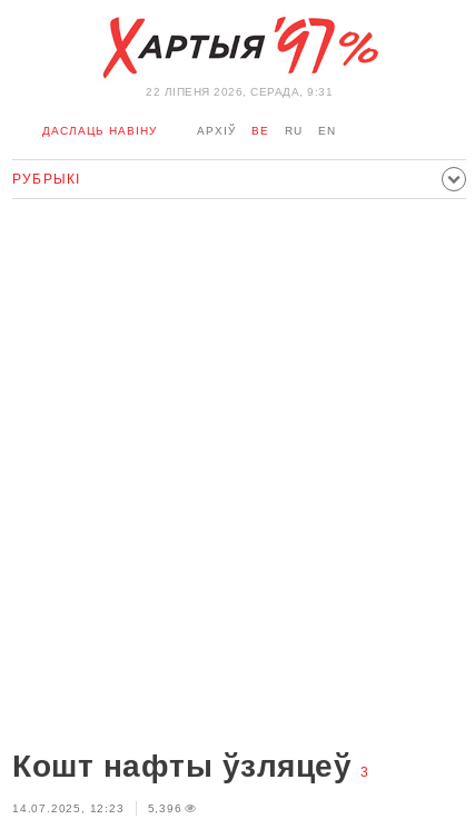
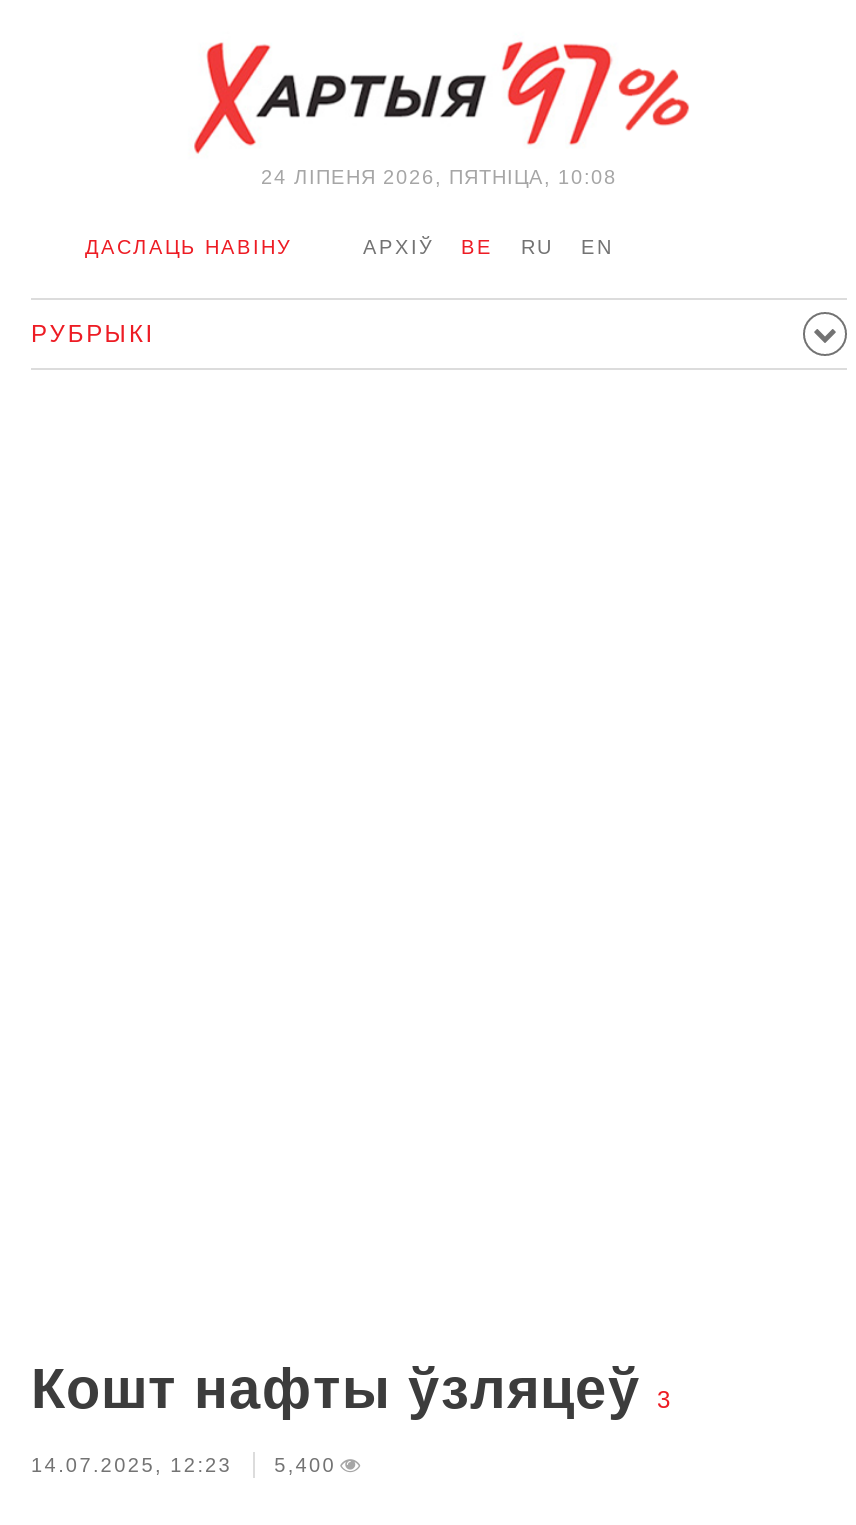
- 22 ЛIПЕНЯ 2026, СЕРАДА, 9:31
+ 24 ЛIПЕНЯ 2026, ПЯТНІЦА, 10:08

- 14.07.2025, 12:23 5,396
+ 14.07.2025, 12:23 5,400
